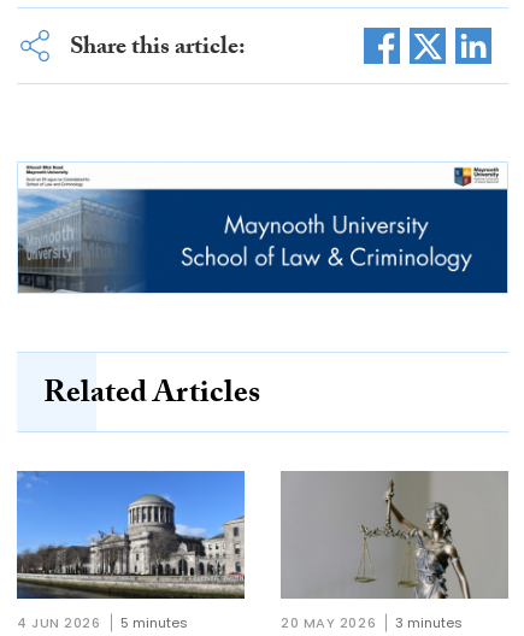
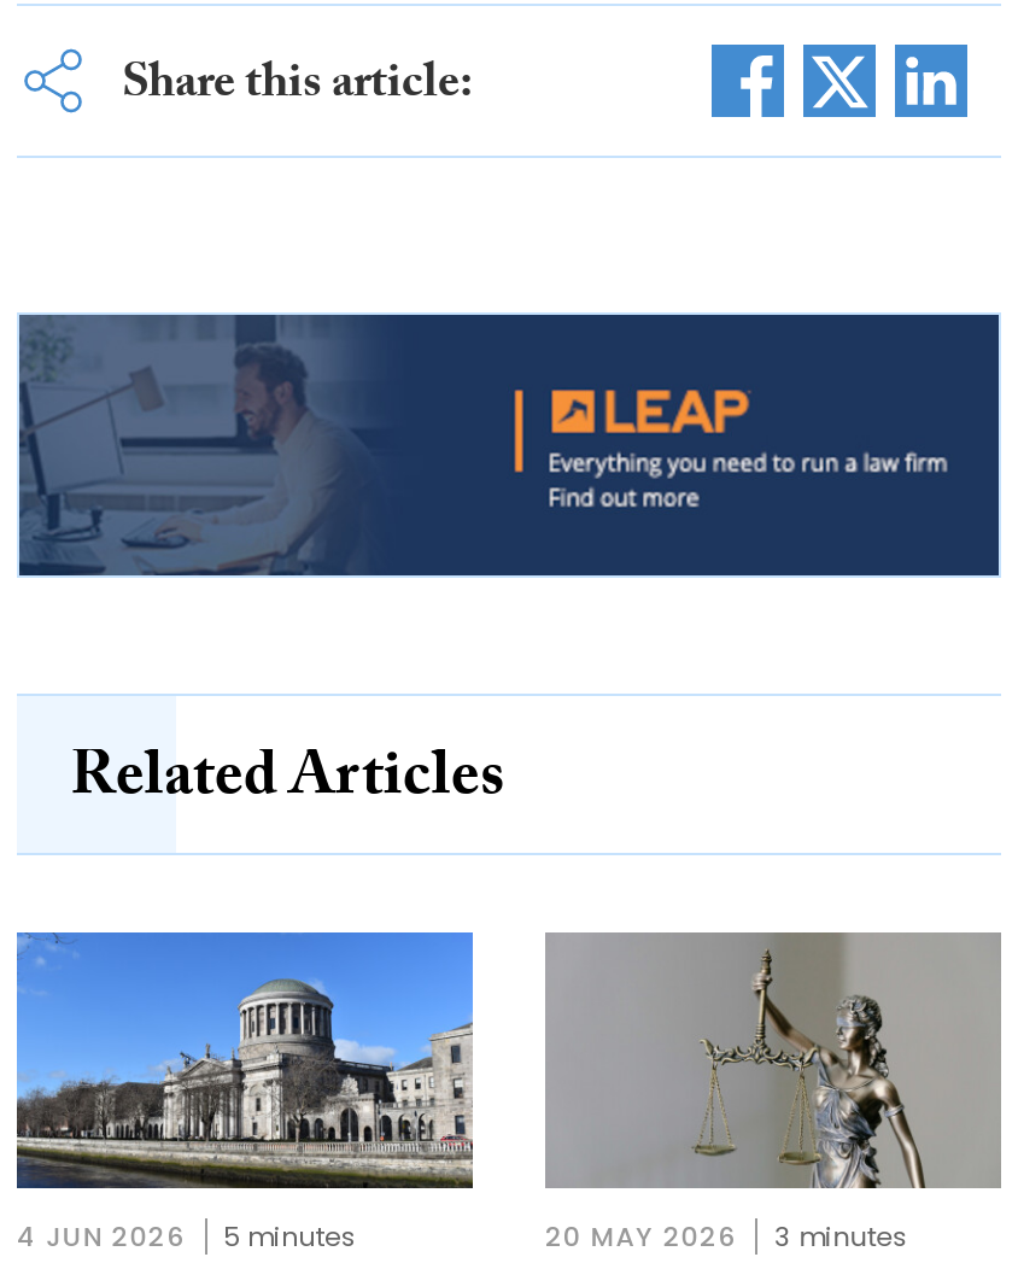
- [image]
+ [image]
